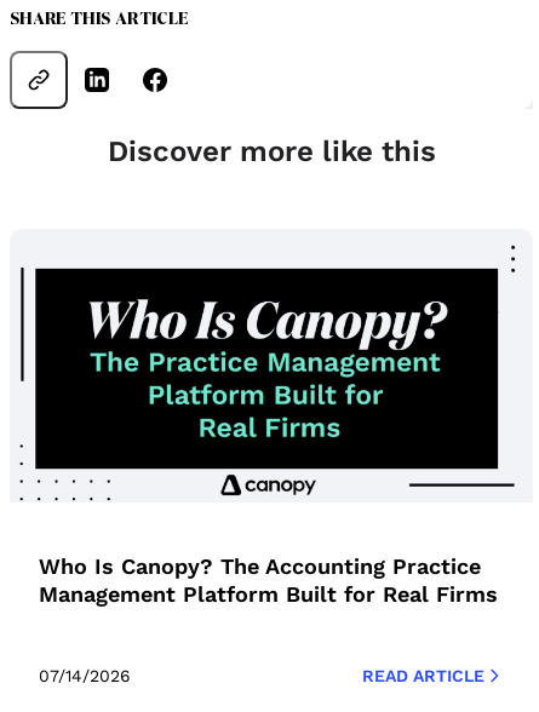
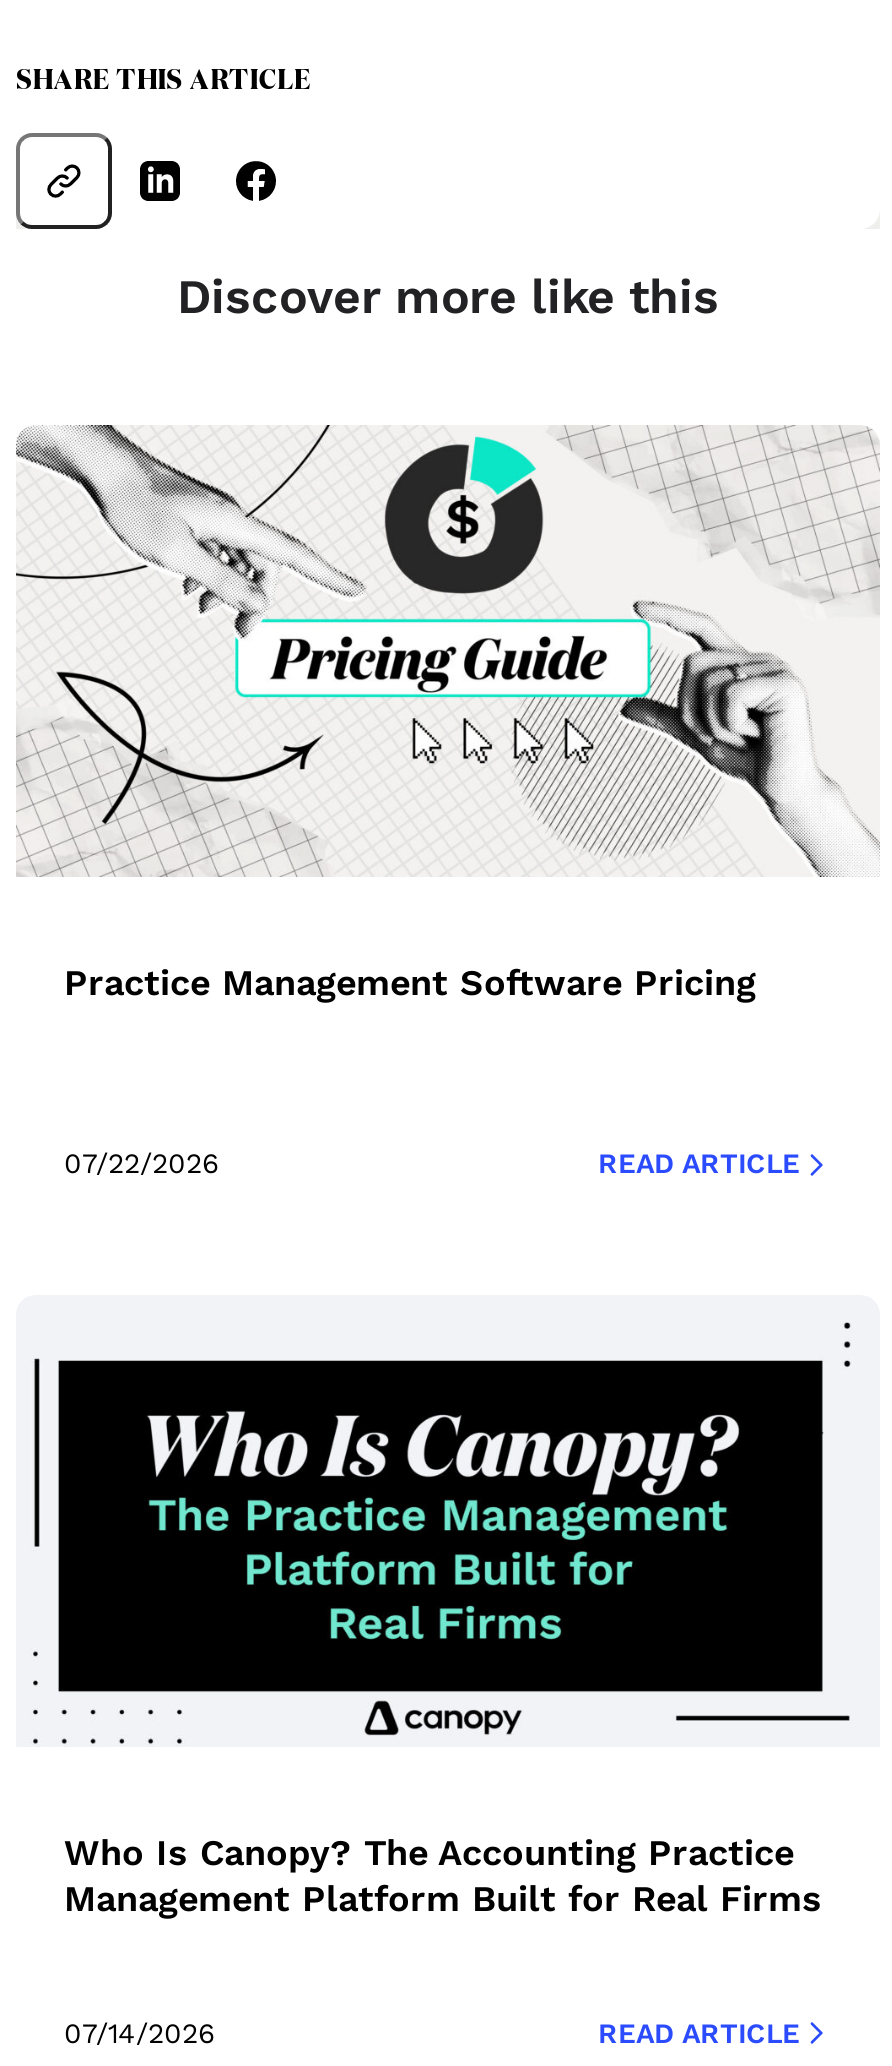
+ [image]

+ Practice Management Software Pricing

+ 07/22/2026
+ READ ARTICLE
